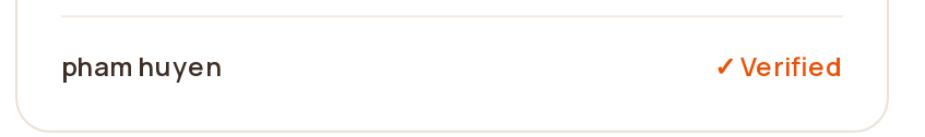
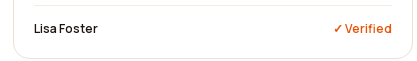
- pham huyen
+ Lisa Foster
